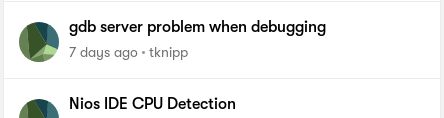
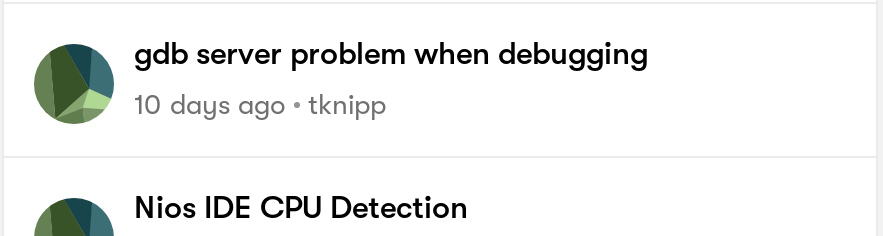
- 7 days ago tknipp
+ 10 days ago tknipp
